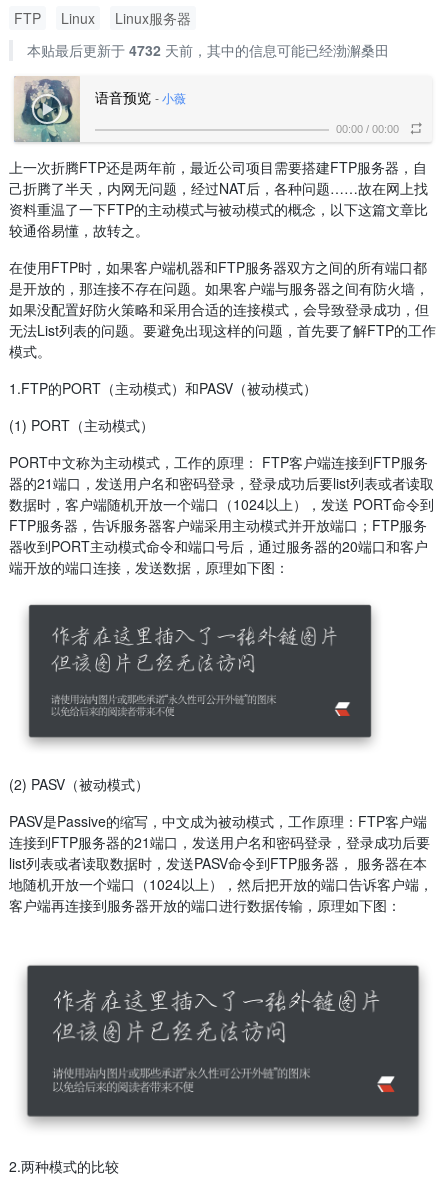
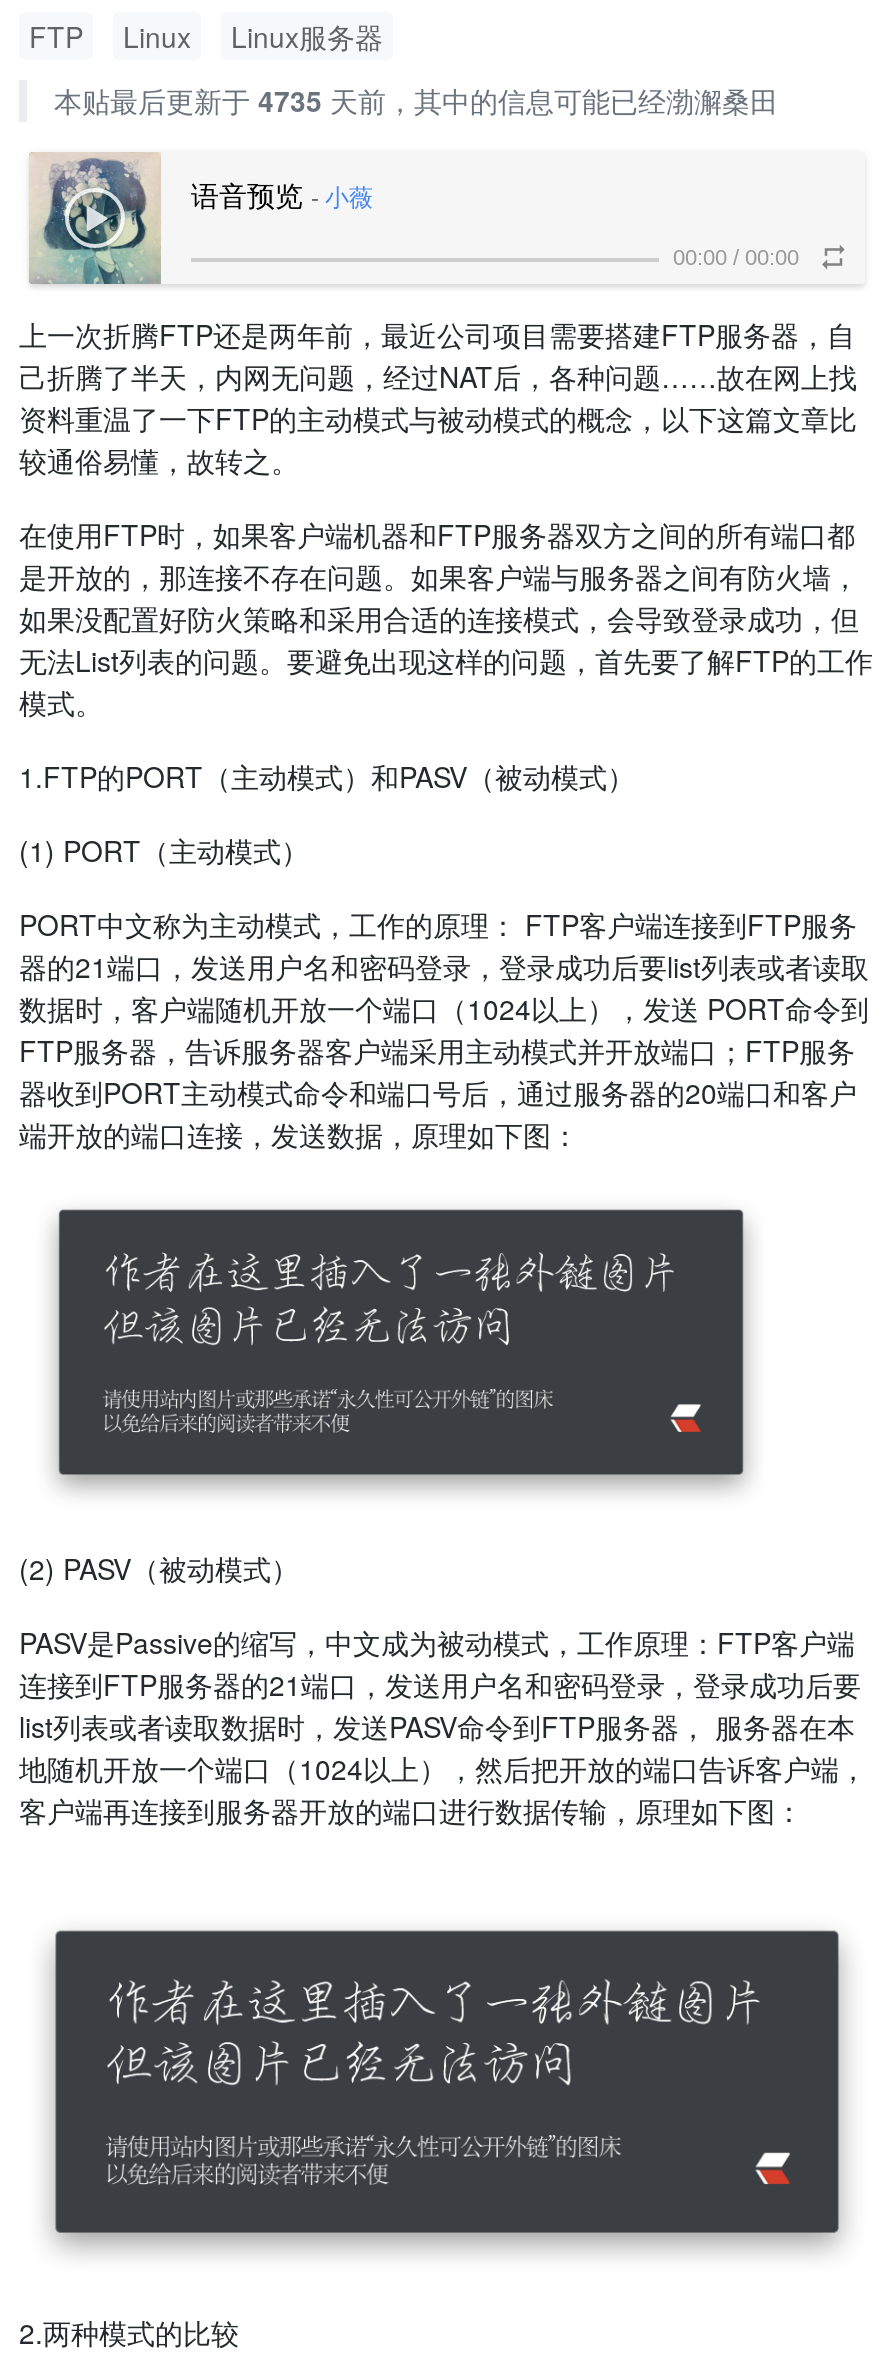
- 本贴最后更新于4732天前，其中的信息可能已经渤澥桑田
+ 本贴最后更新于4735天前，其中的信息可能已经渤澥桑田
